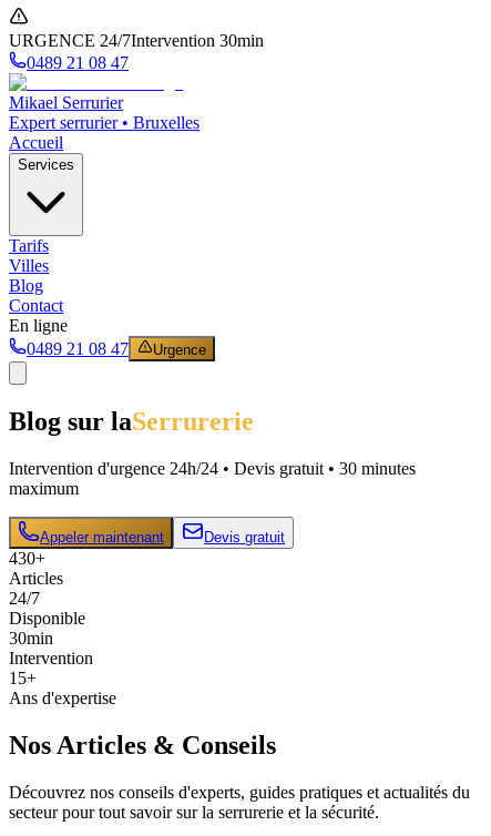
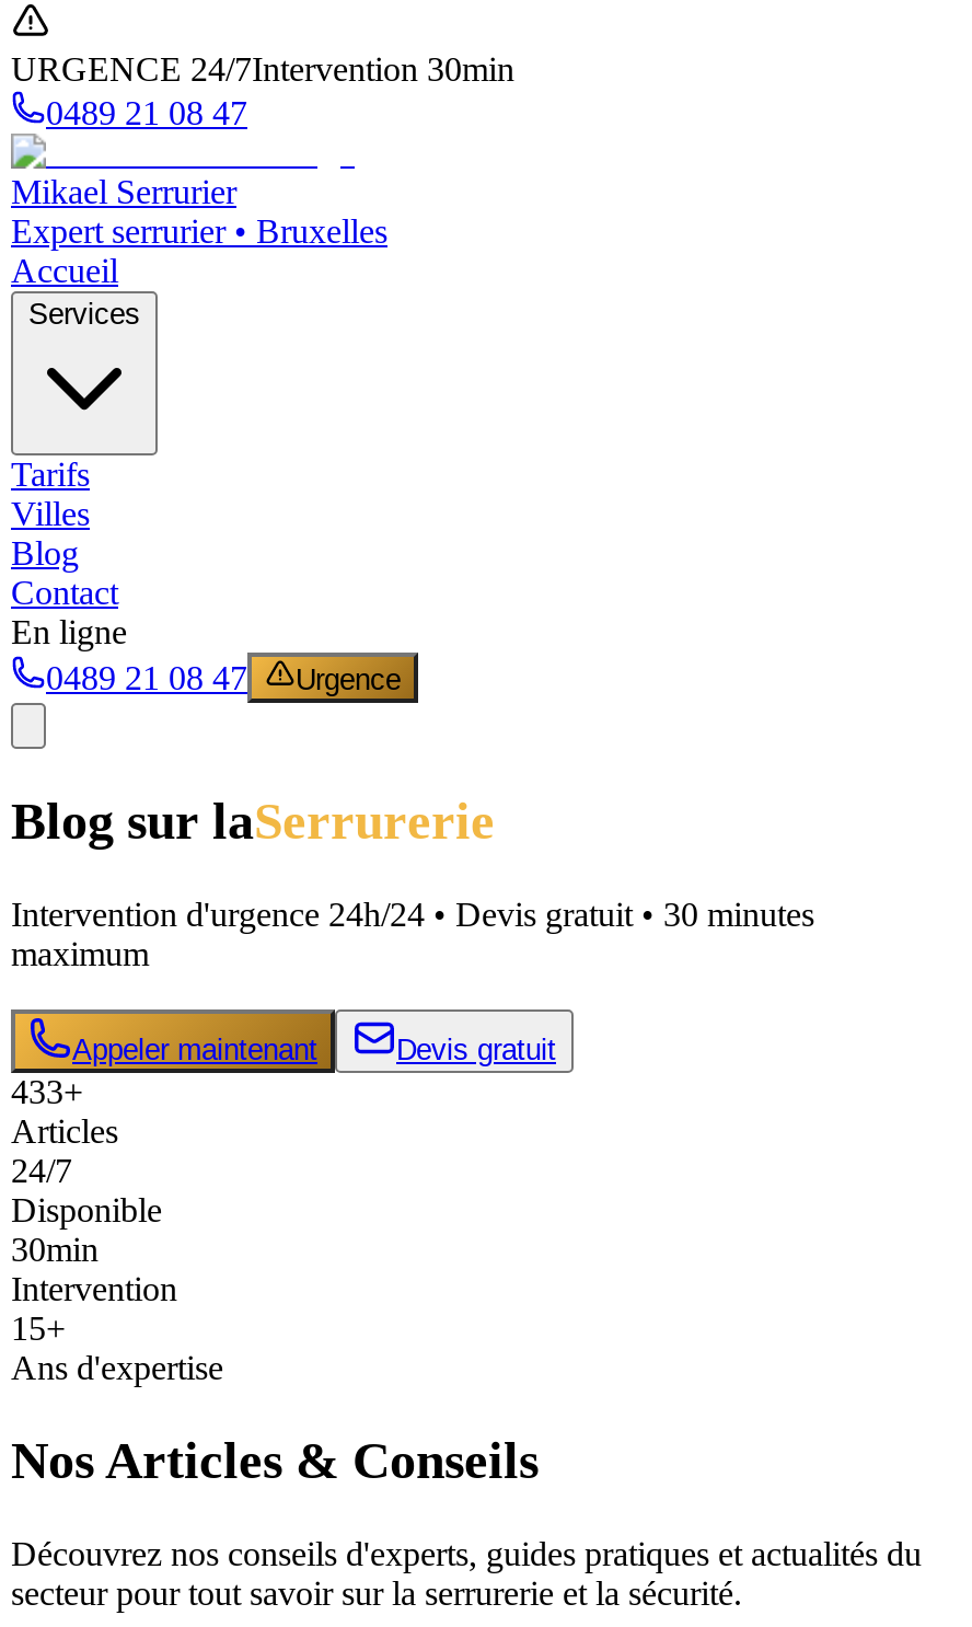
- 430+
+ 433+
